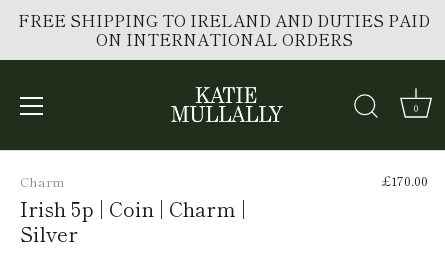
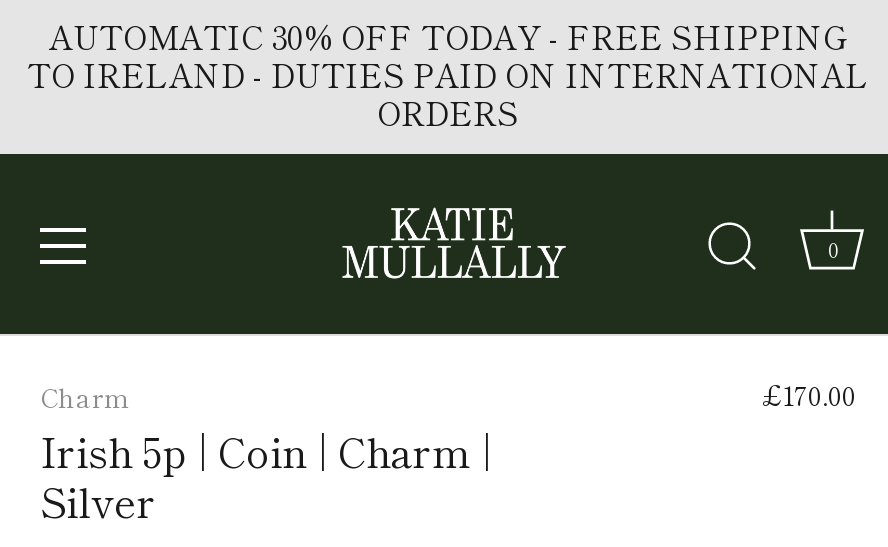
- FREE SHIPPING TO IRELAND AND DUTIES PAID
- ON INTERNATIONAL ORDERS
+ AUTOMATIC 30% OFF TODAY - FREE SHIPPING
+ TO IRELAND - DUTIES PAID ON INTERNATIONAL
+ ORDERS
